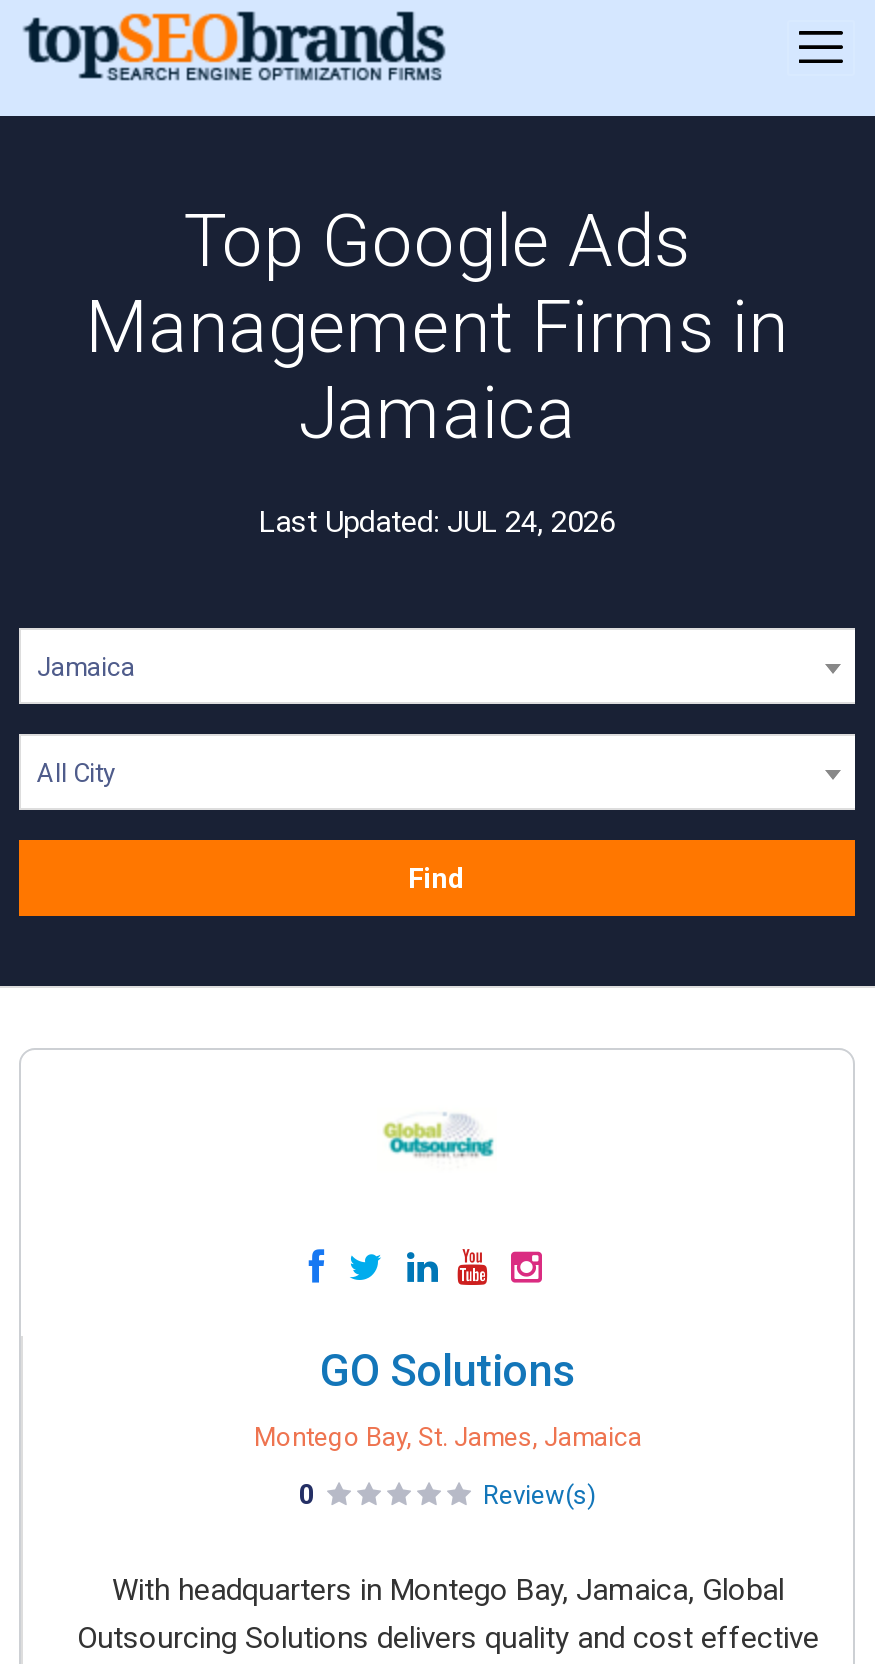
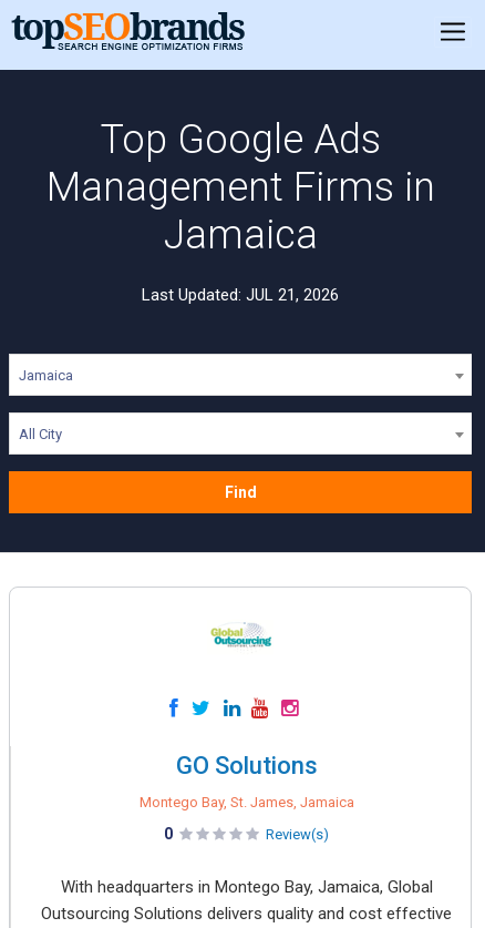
- Last Updated: JUL 24, 2026
+ Last Updated: JUL 21, 2026
